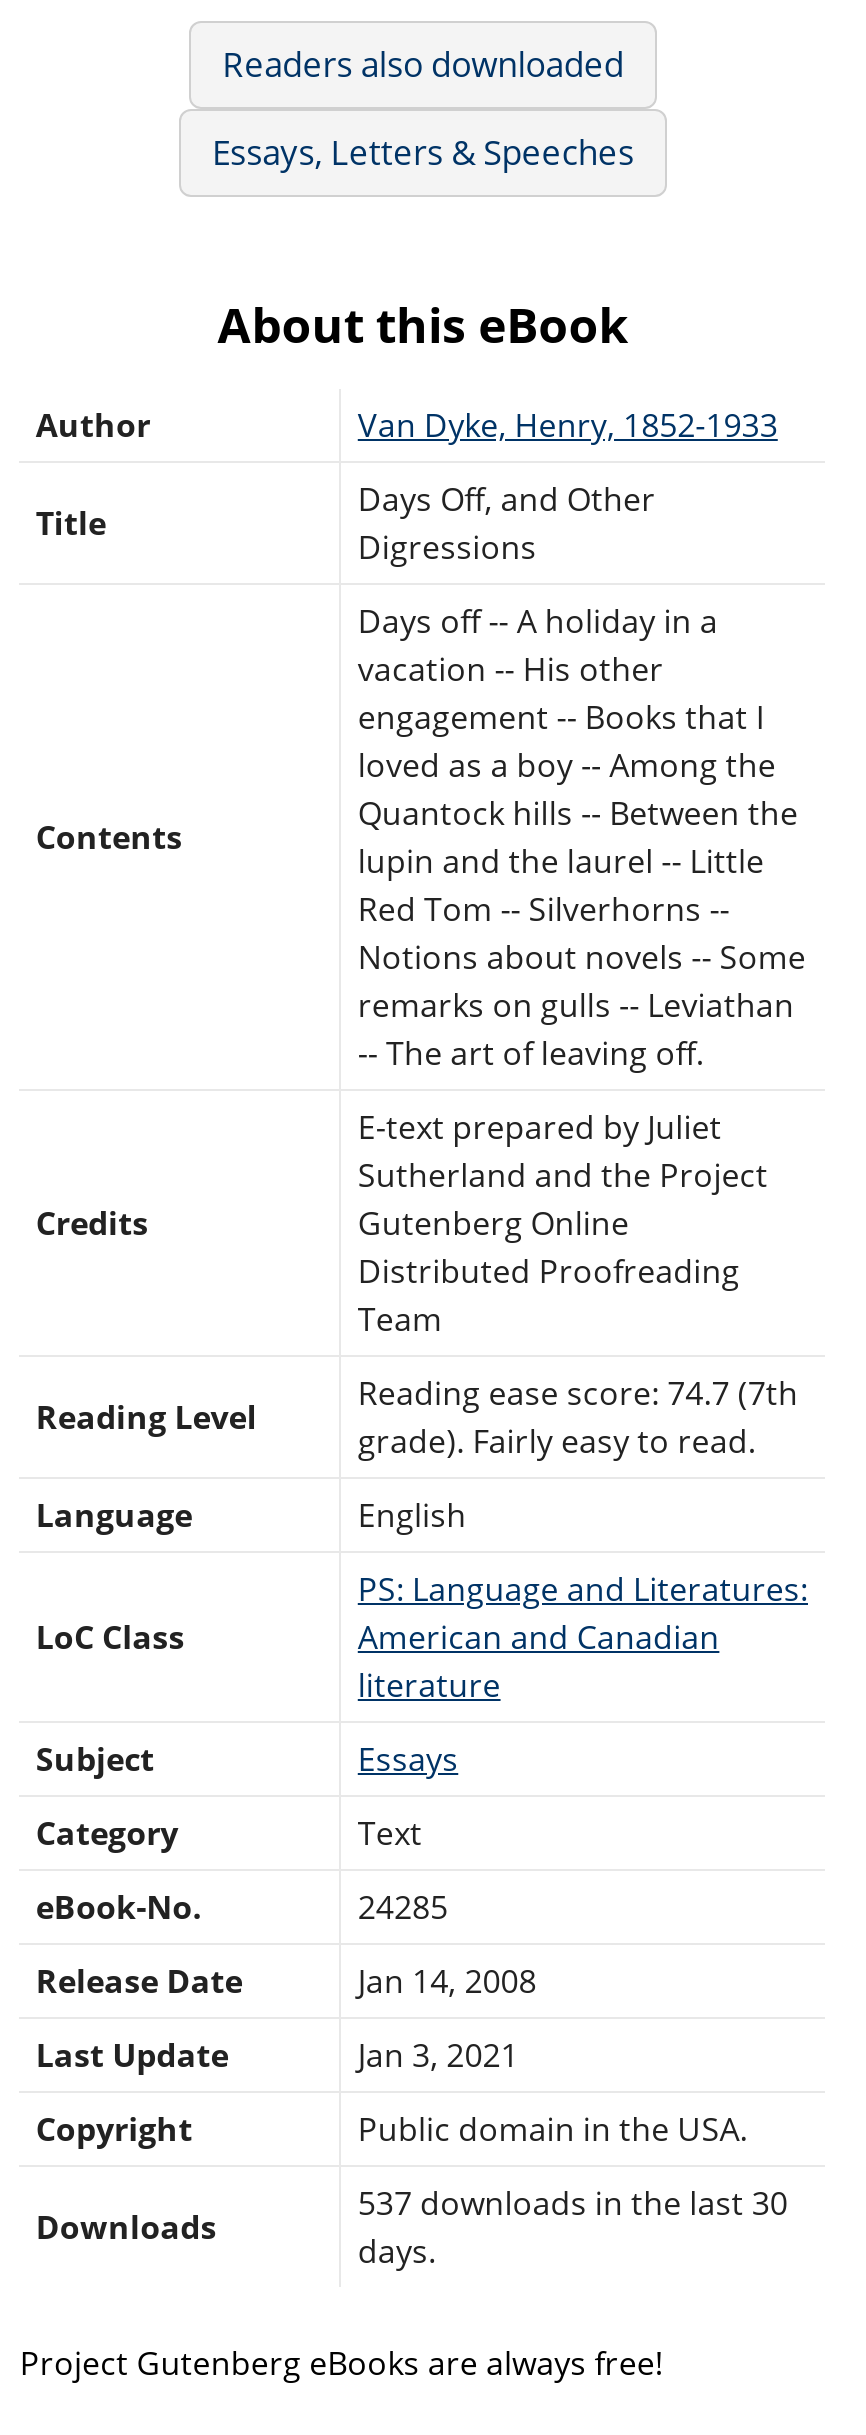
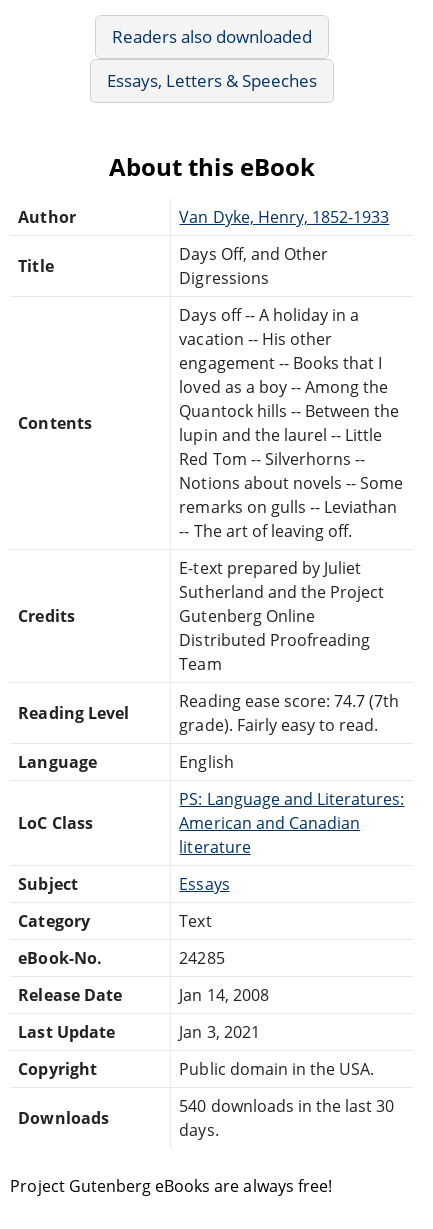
- 537 downloads in the last 30
+ 540 downloads in the last 30
